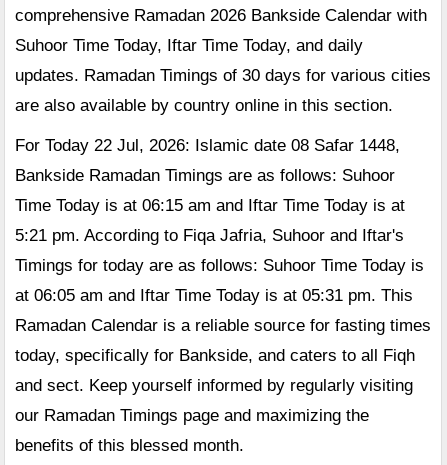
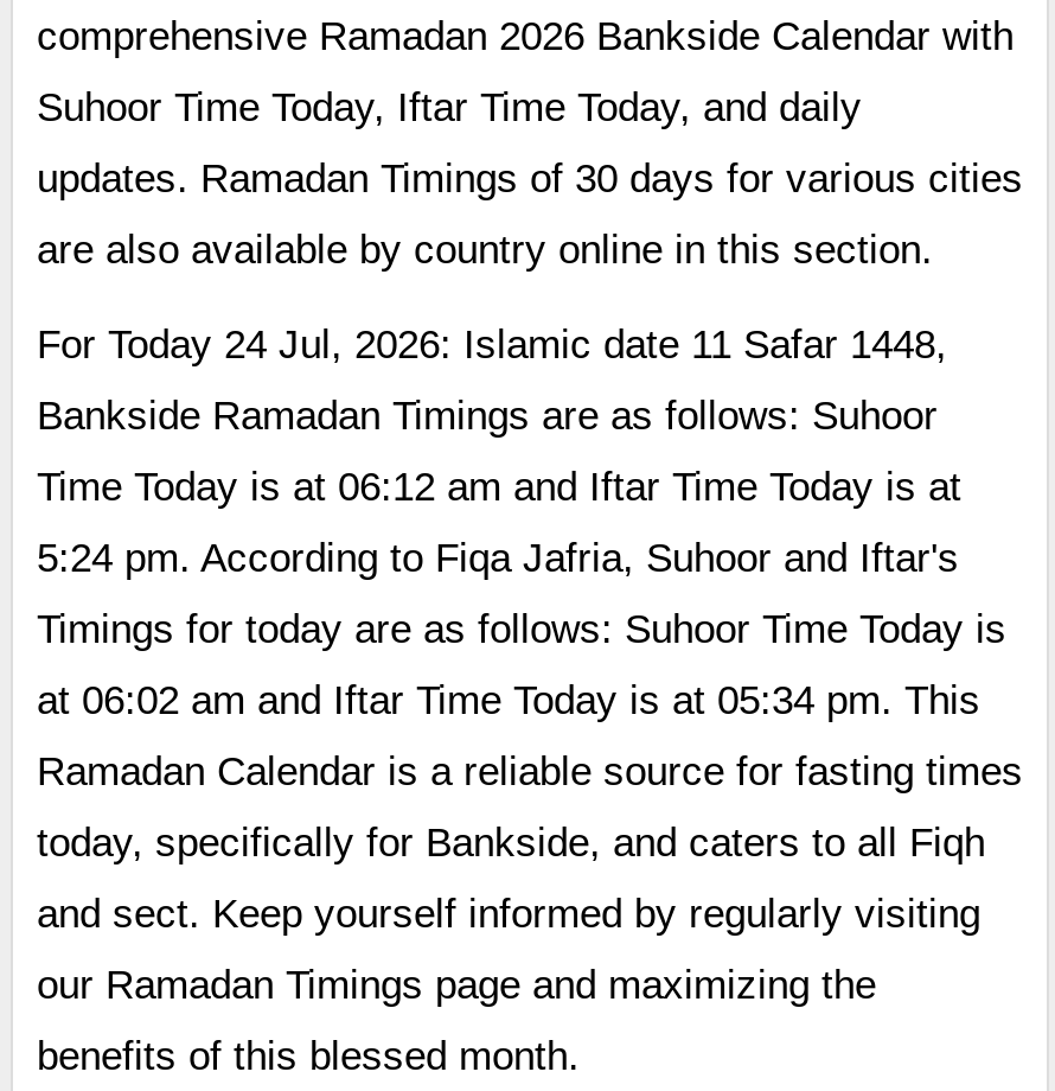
- For Today 22 Jul, 2026: Islamic date 08 Safar 1448,
+ For Today 24 Jul, 2026: Islamic date 11 Safar 1448,

- Time Today is at 06:15 am and Iftar Time Today is at
+ Time Today is at 06:12 am and Iftar Time Today is at

- 5:21 pm. According to Fiqa Jafria, Suhoor and Iftar's
+ 5:24 pm. According to Fiqa Jafria, Suhoor and Iftar's

- at 06:05 am and Iftar Time Today is at 05:31 pm. This
+ at 06:02 am and Iftar Time Today is at 05:34 pm. This
